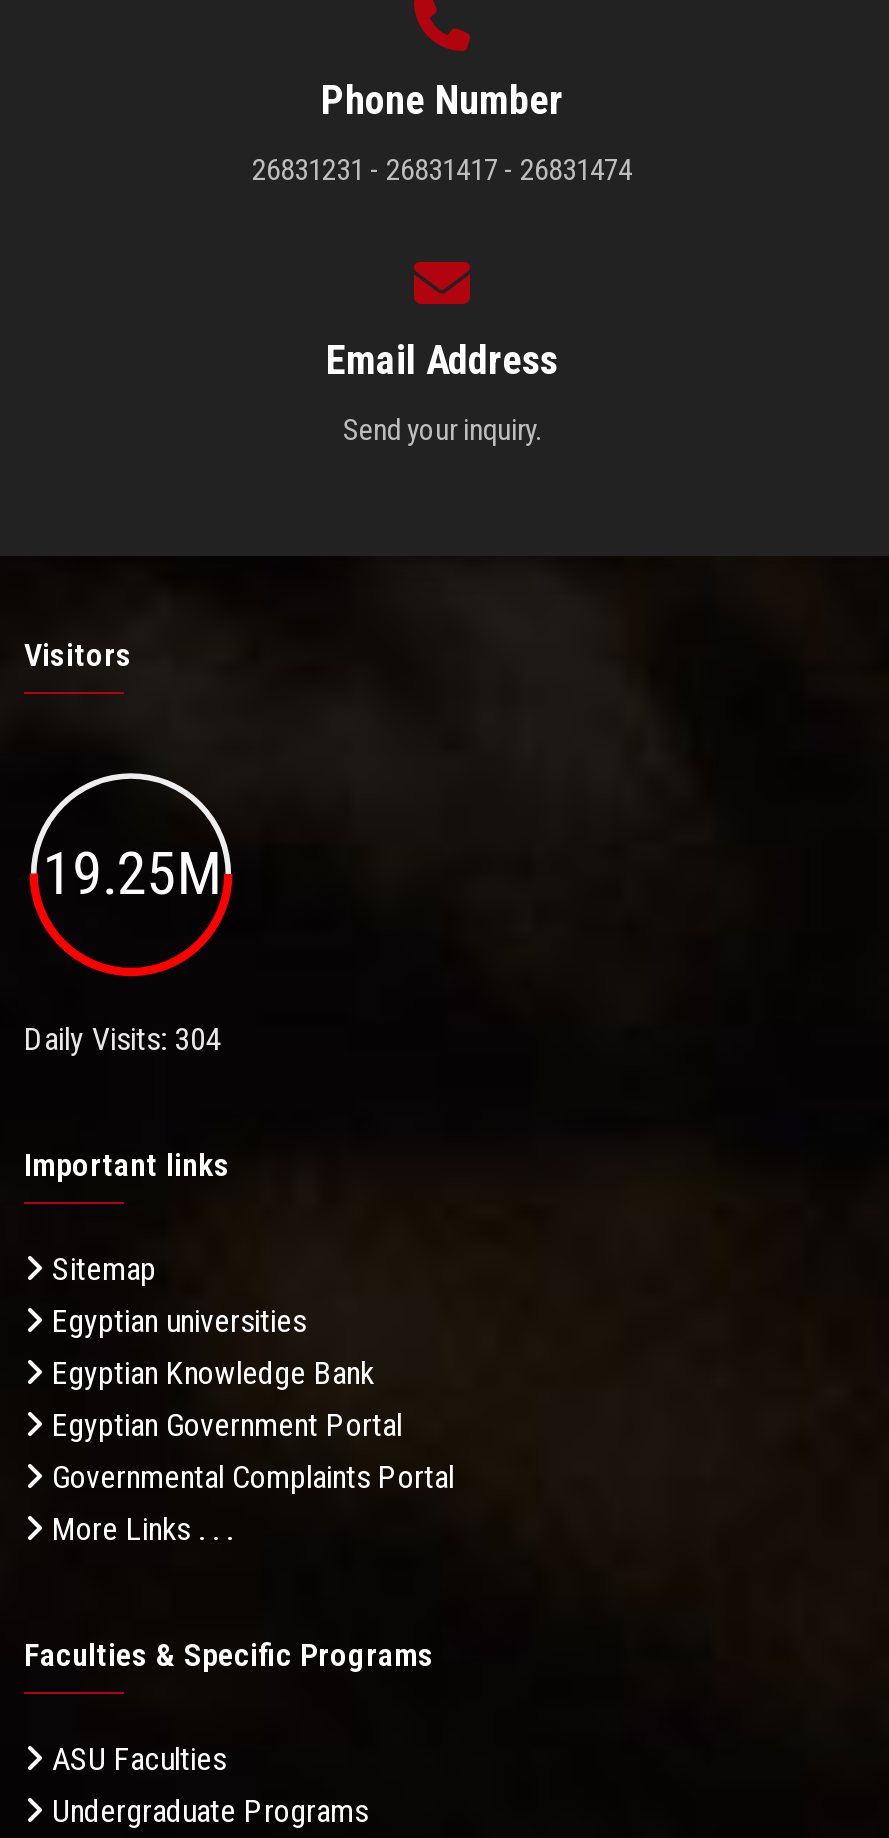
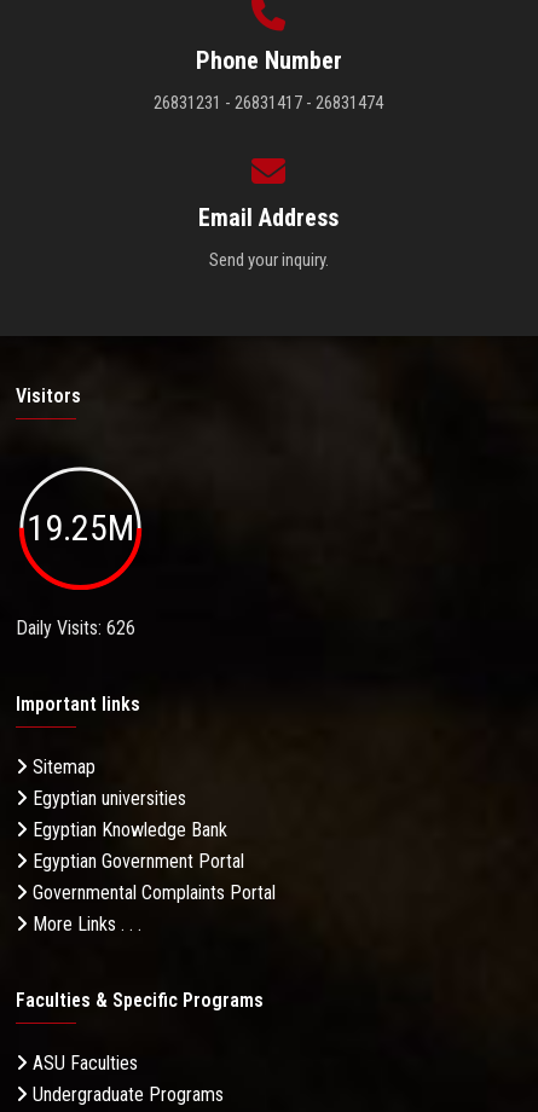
- Daily Visits: 304
+ Daily Visits: 626
